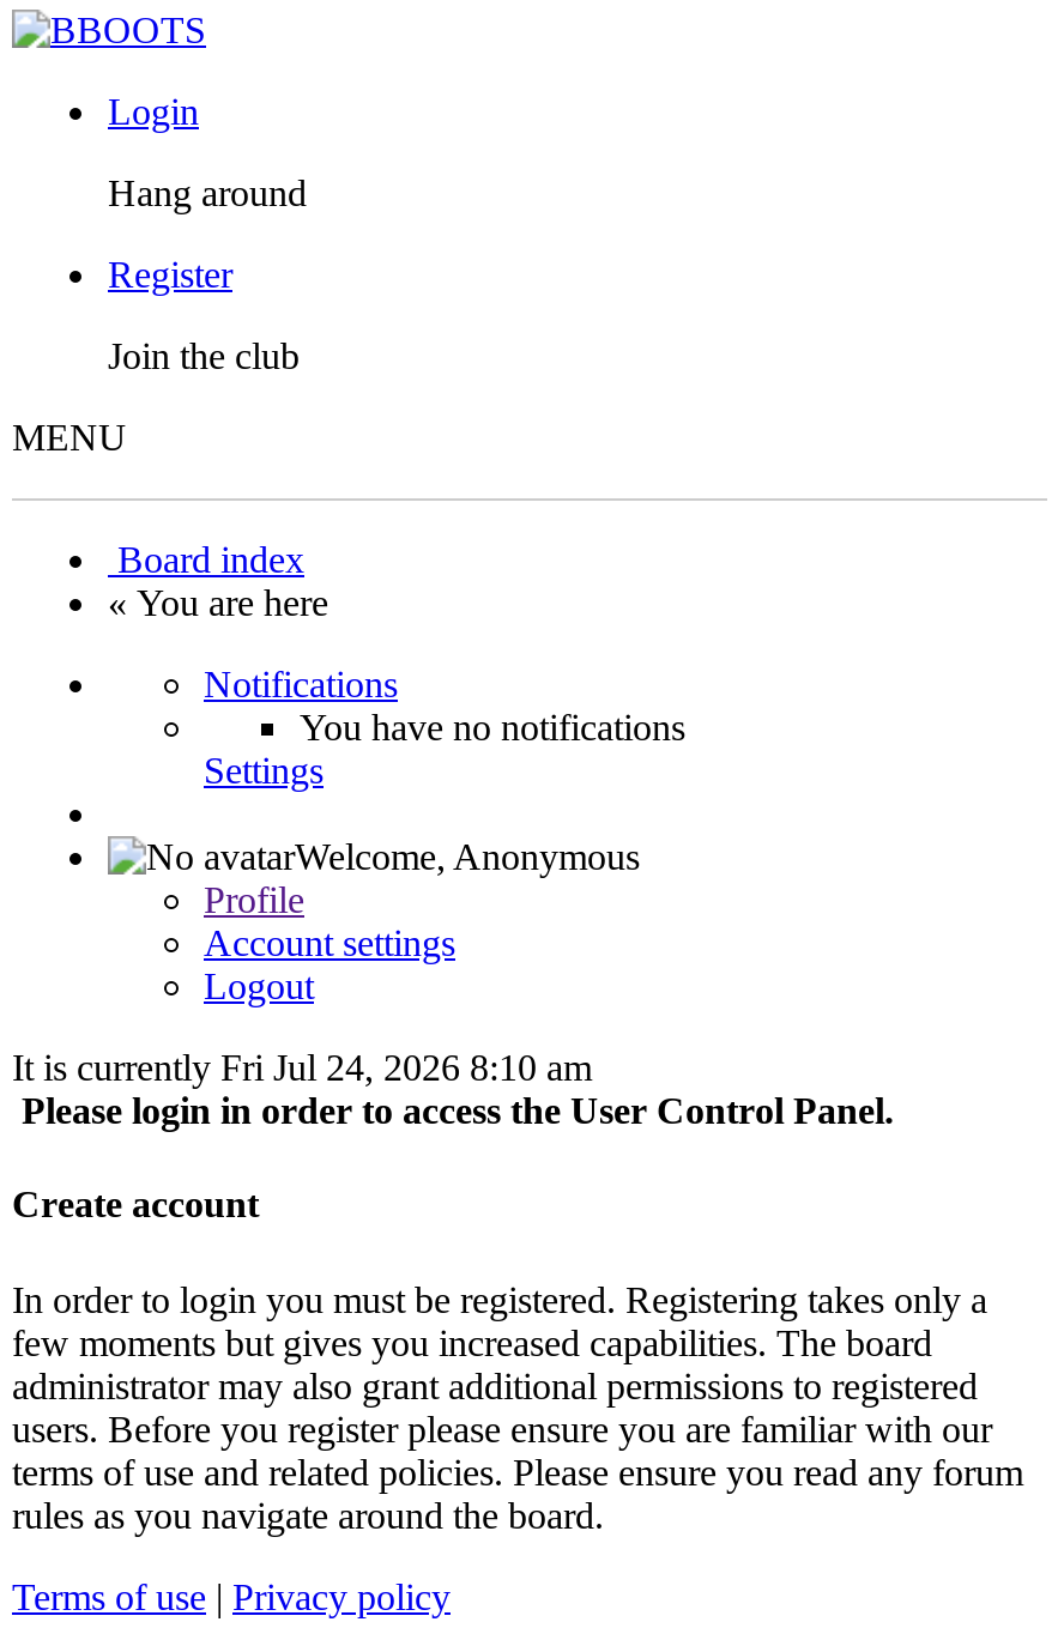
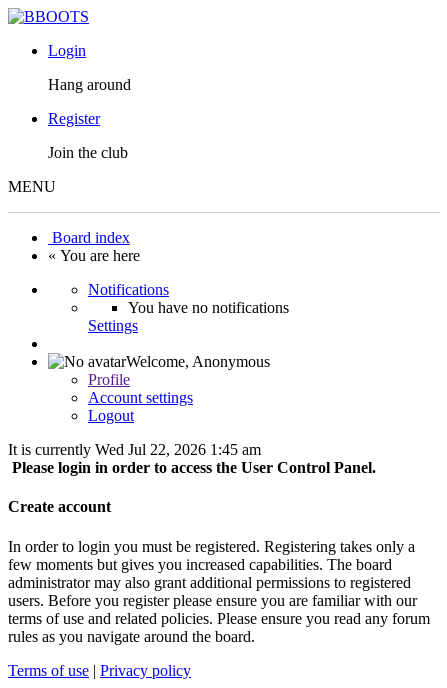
- It is currently Fri Jul 24, 2026 8:10 am
+ It is currently Wed Jul 22, 2026 1:45 am
